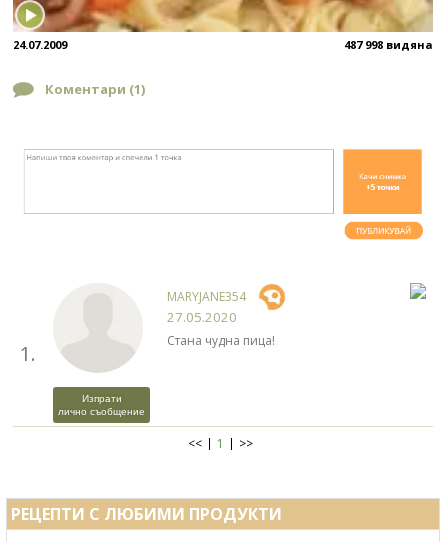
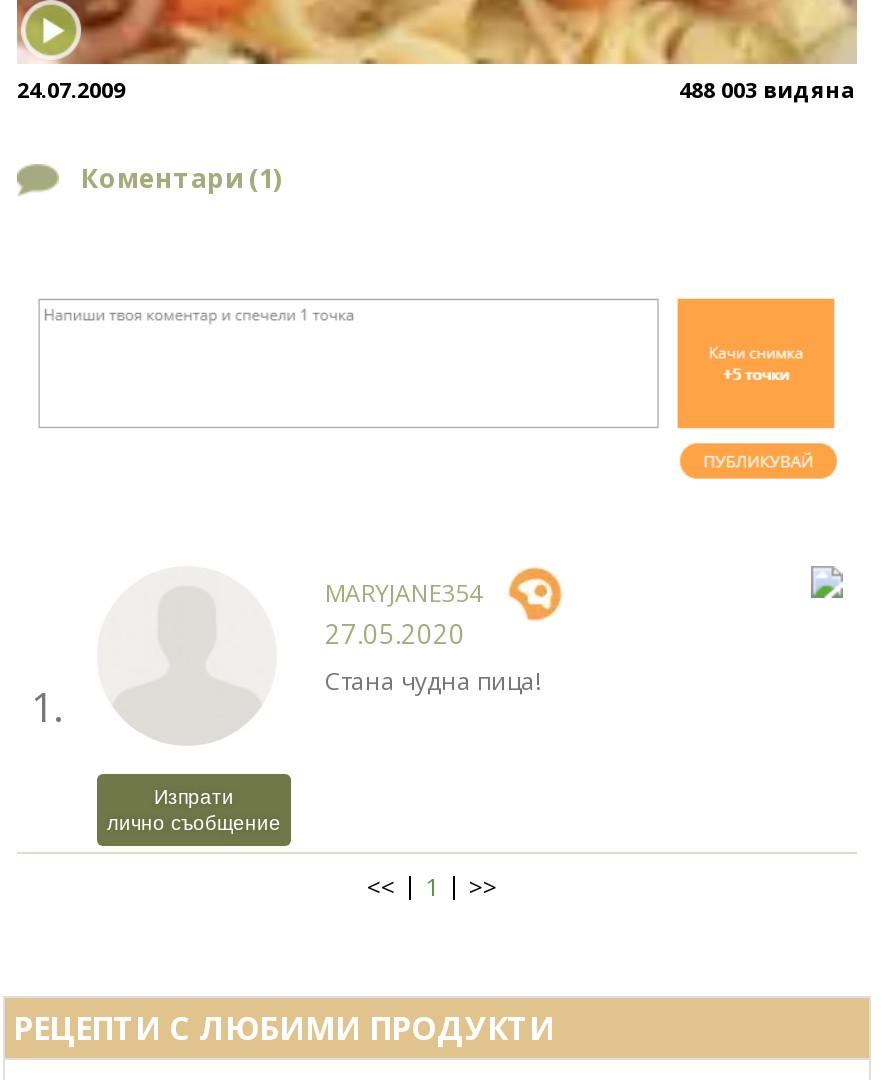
- 487 998 видяна
+ 488 003 видяна
